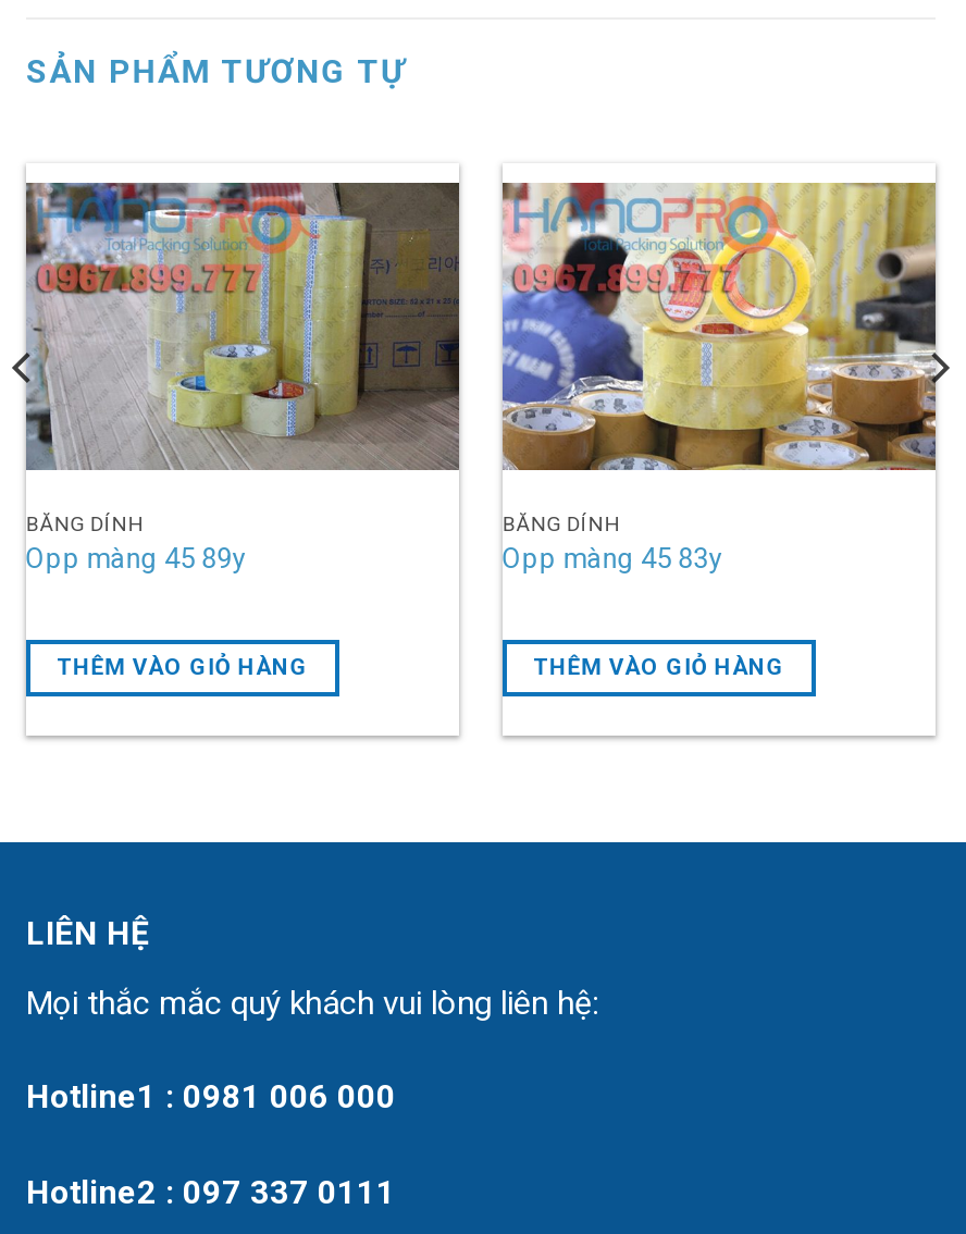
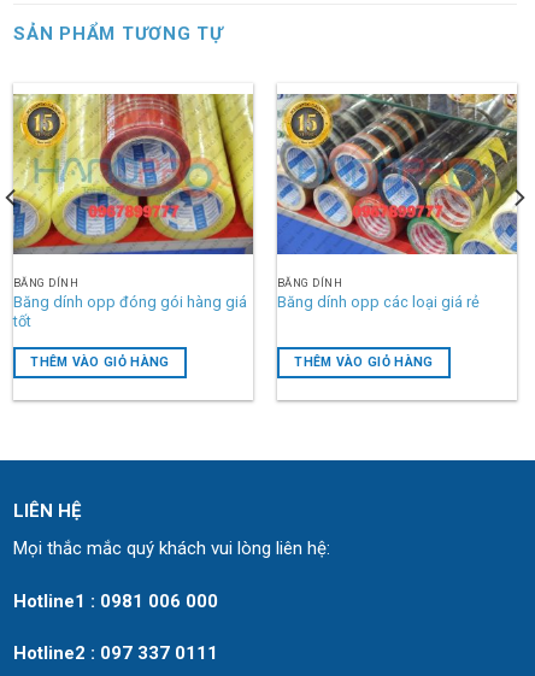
- [image]
- Opp màng 45 89y
+ [image]
+ Băng dính opp đóng gói hàng giá
+ tốt

- [image]
- Opp màng 45 83y
+ [image]
+ Băng dính opp các loại giá rẻ
